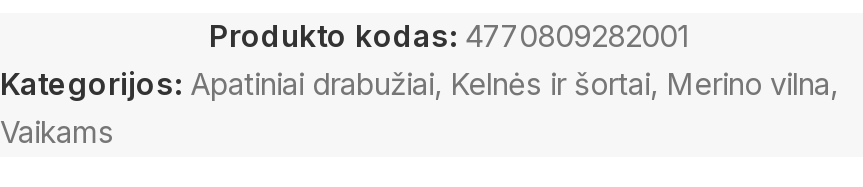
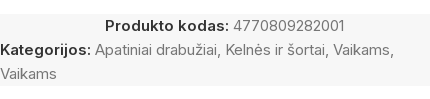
- Kategorijos: Apatiniai drabužiai, Kelnės ir šortai, Merino vilna,
+ Kategorijos: Apatiniai drabužiai, Kelnės ir šortai, Vaikams,
